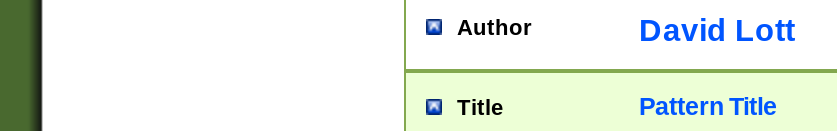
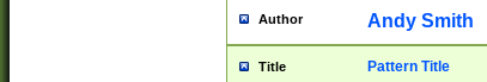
- David Lott
+ Andy Smith
